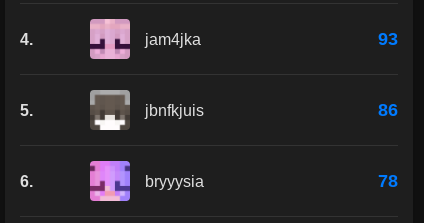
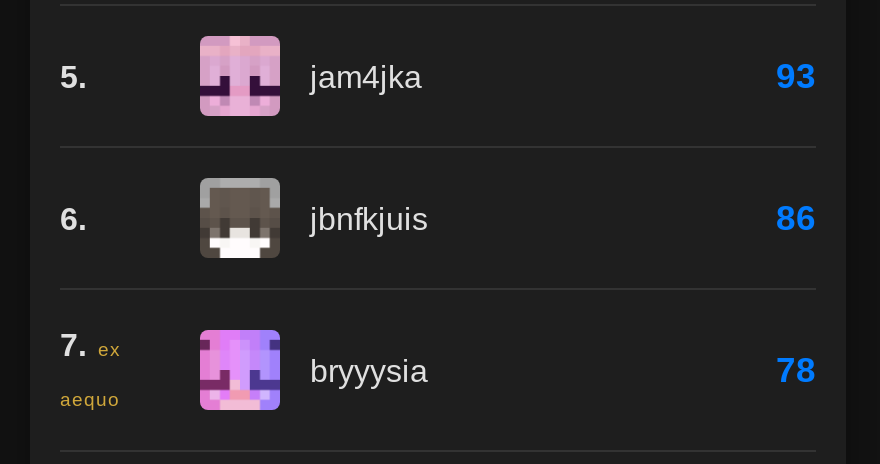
- 4.
+ 5.

- 5.
+ 6.

- 6.
+ 7. ex
+ aequo
